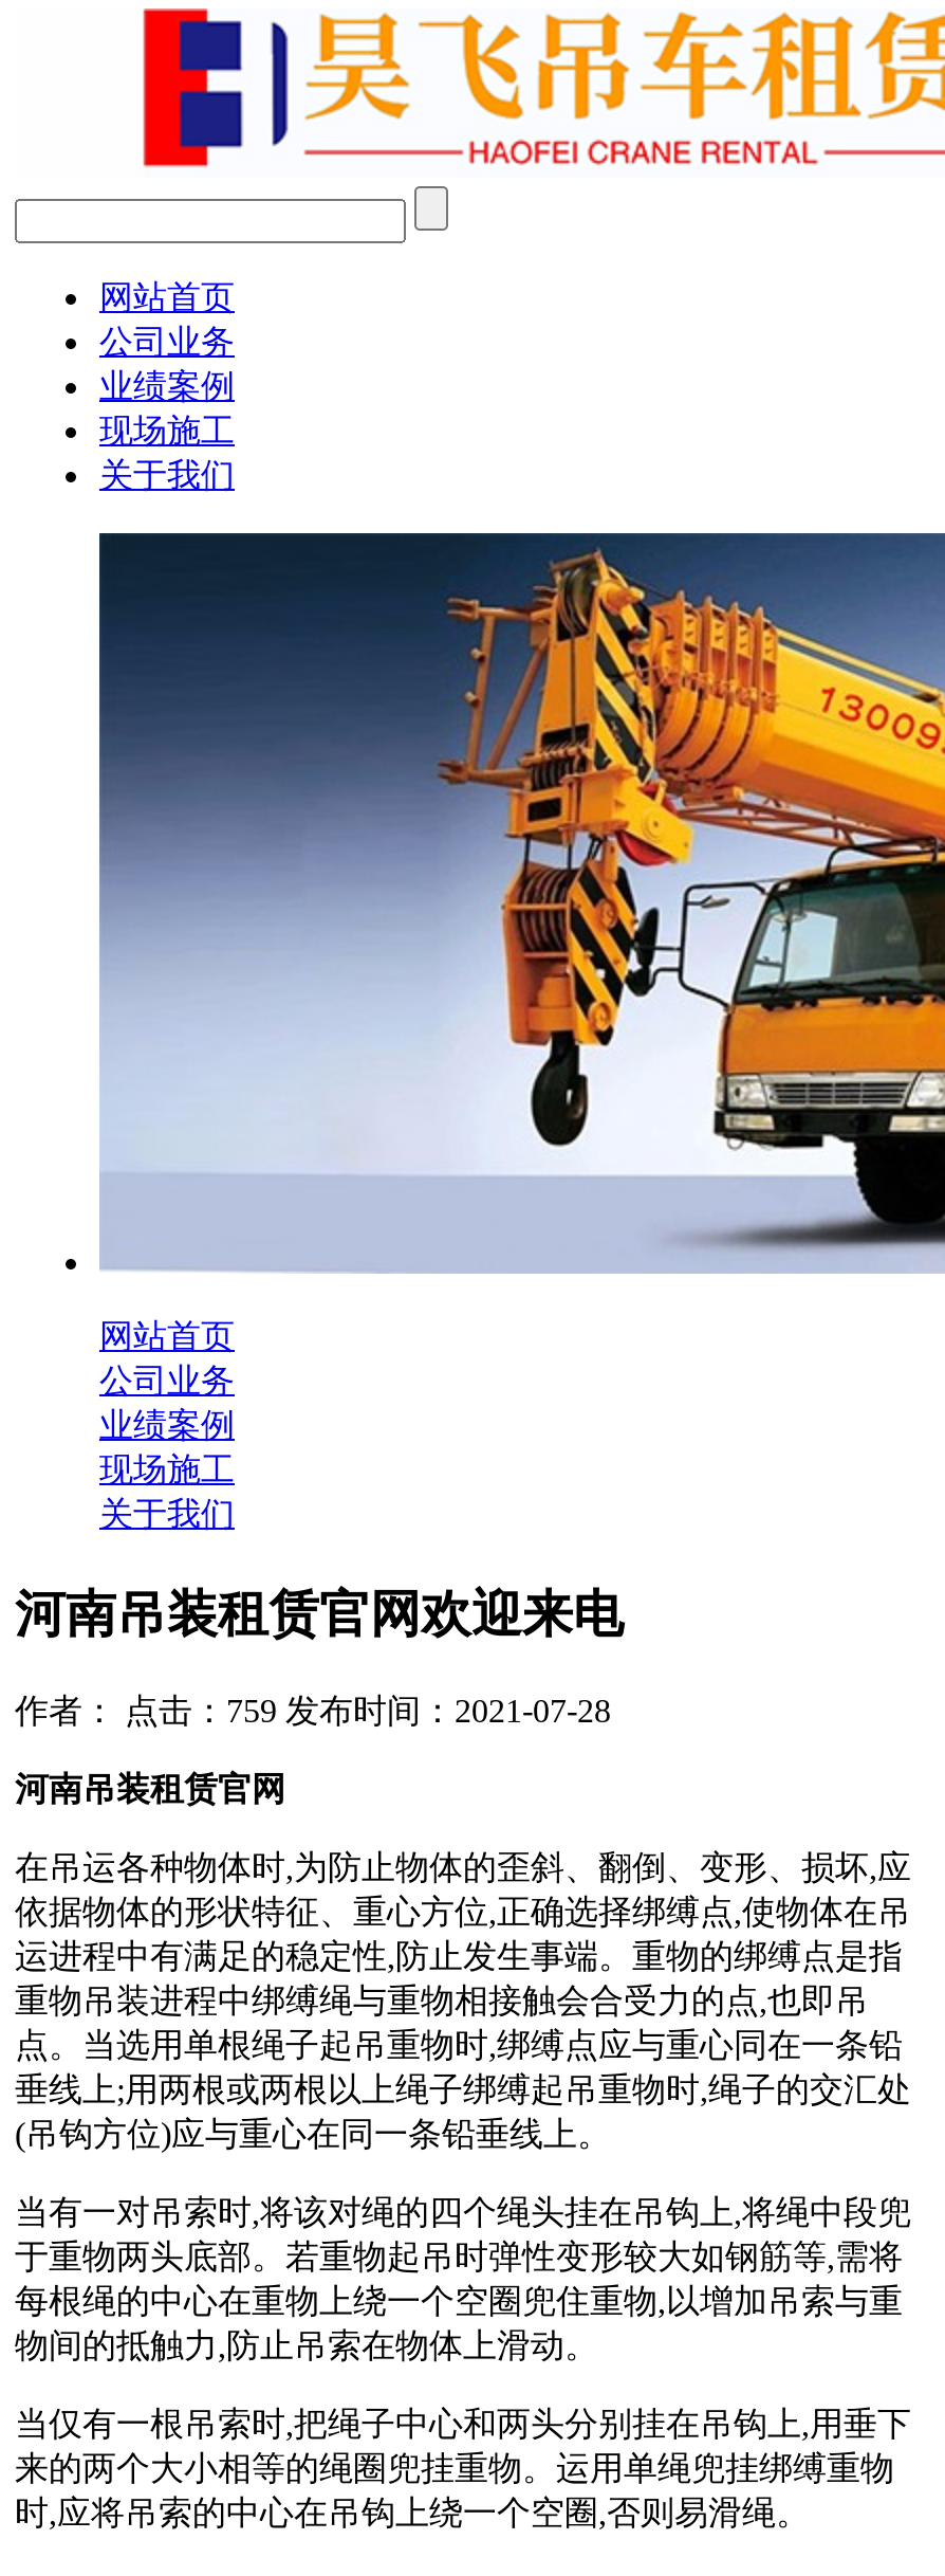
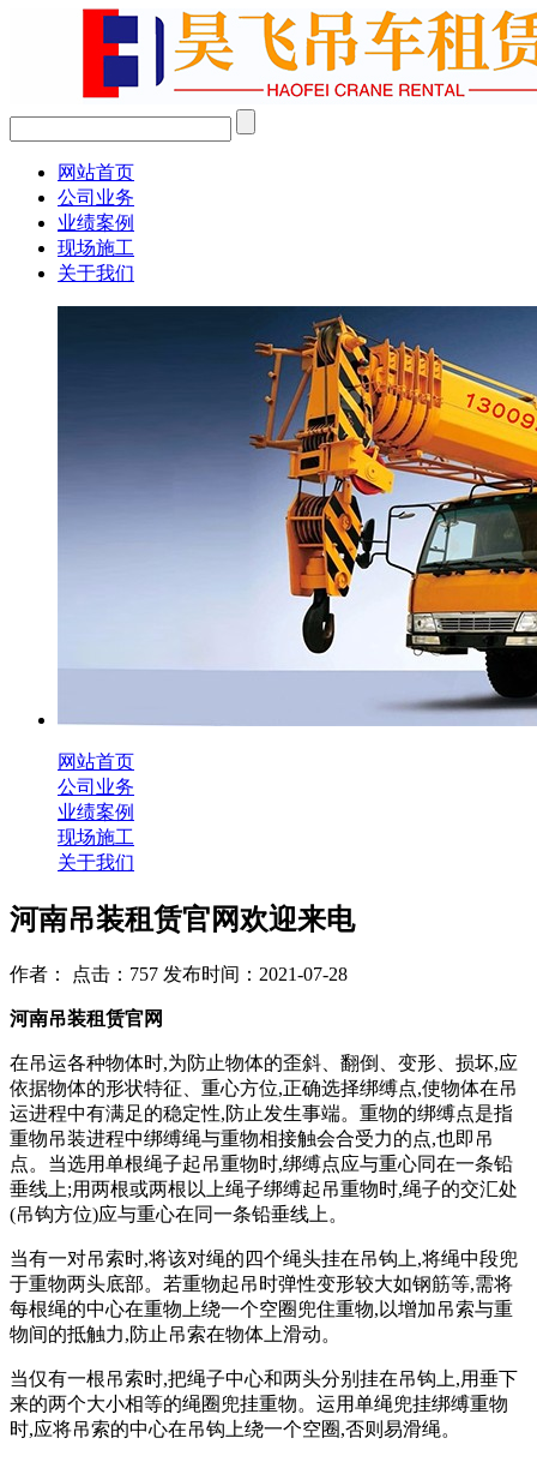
- 作者： 点击：759 发布时间：2021-07-28
+ 作者： 点击：757 发布时间：2021-07-28
